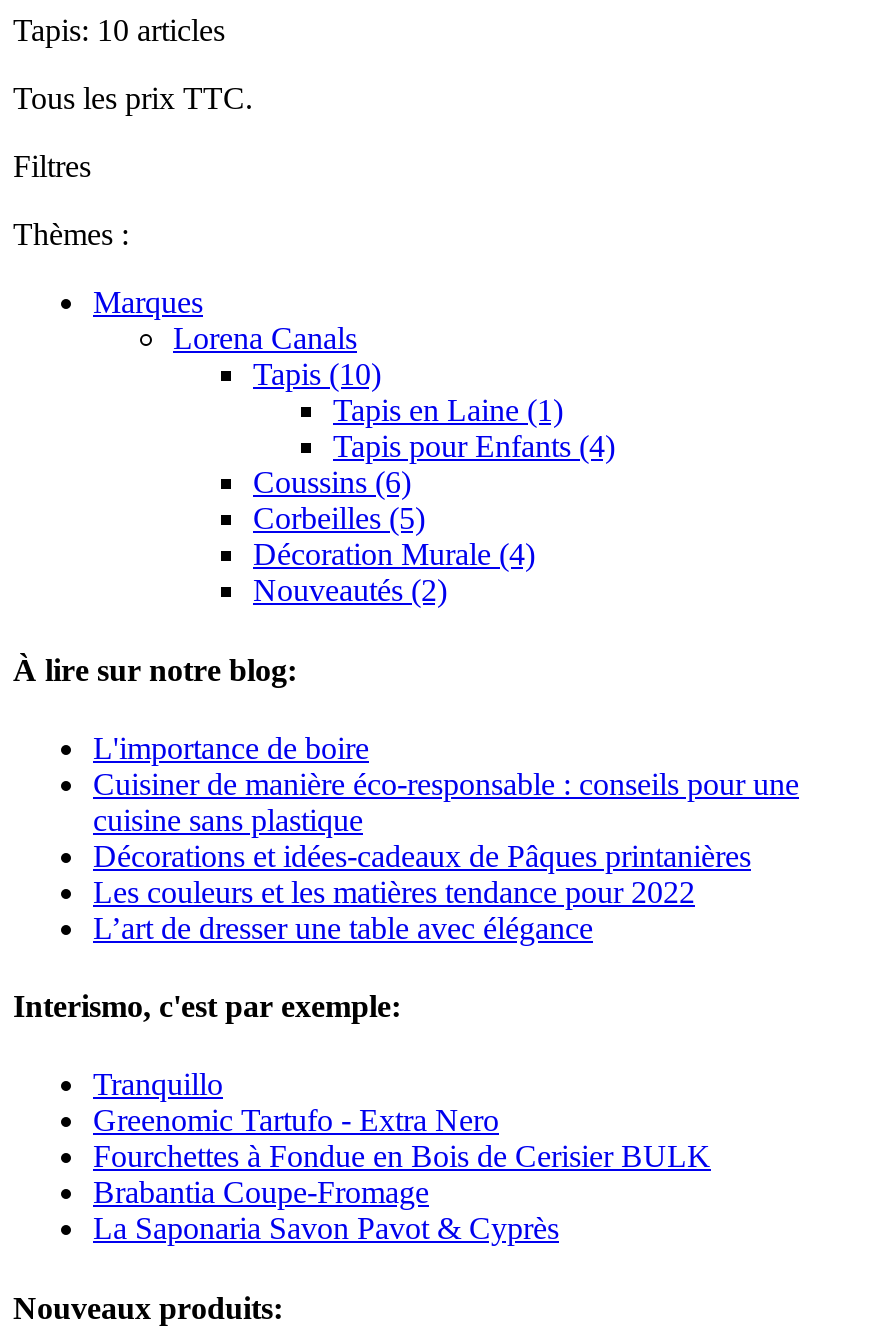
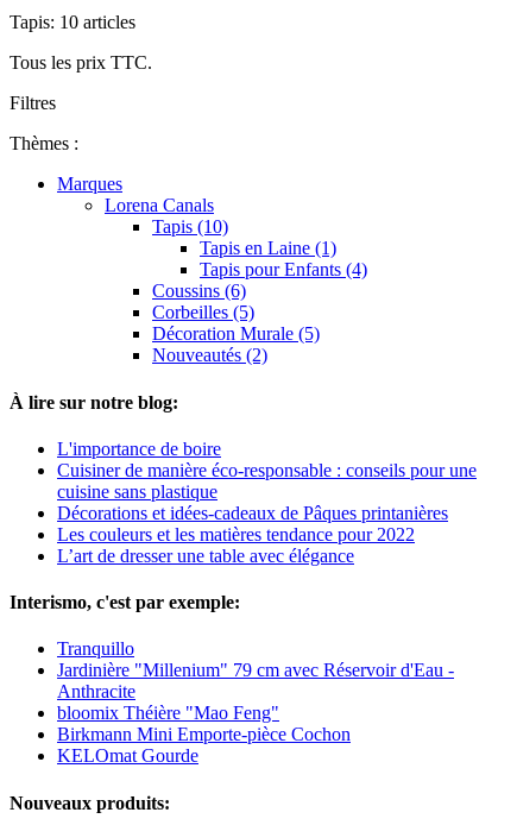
- Décoration Murale (4)
+ Décoration Murale (5)

- Greenomic Tartufo - Extra Nero
- Fourchettes à Fondue en Bois de Cerisier BULK
- Brabantia Coupe-Fromage
- La Saponaria Savon Pavot & Cyprès
+ Jardinière "Millenium" 79 cm avec Réservoir d'Eau -
+ Anthracite
+ bloomix Théière "Mao Feng"
+ Birkmann Mini Emporte-pièce Cochon
+ KELOmat Gourde
